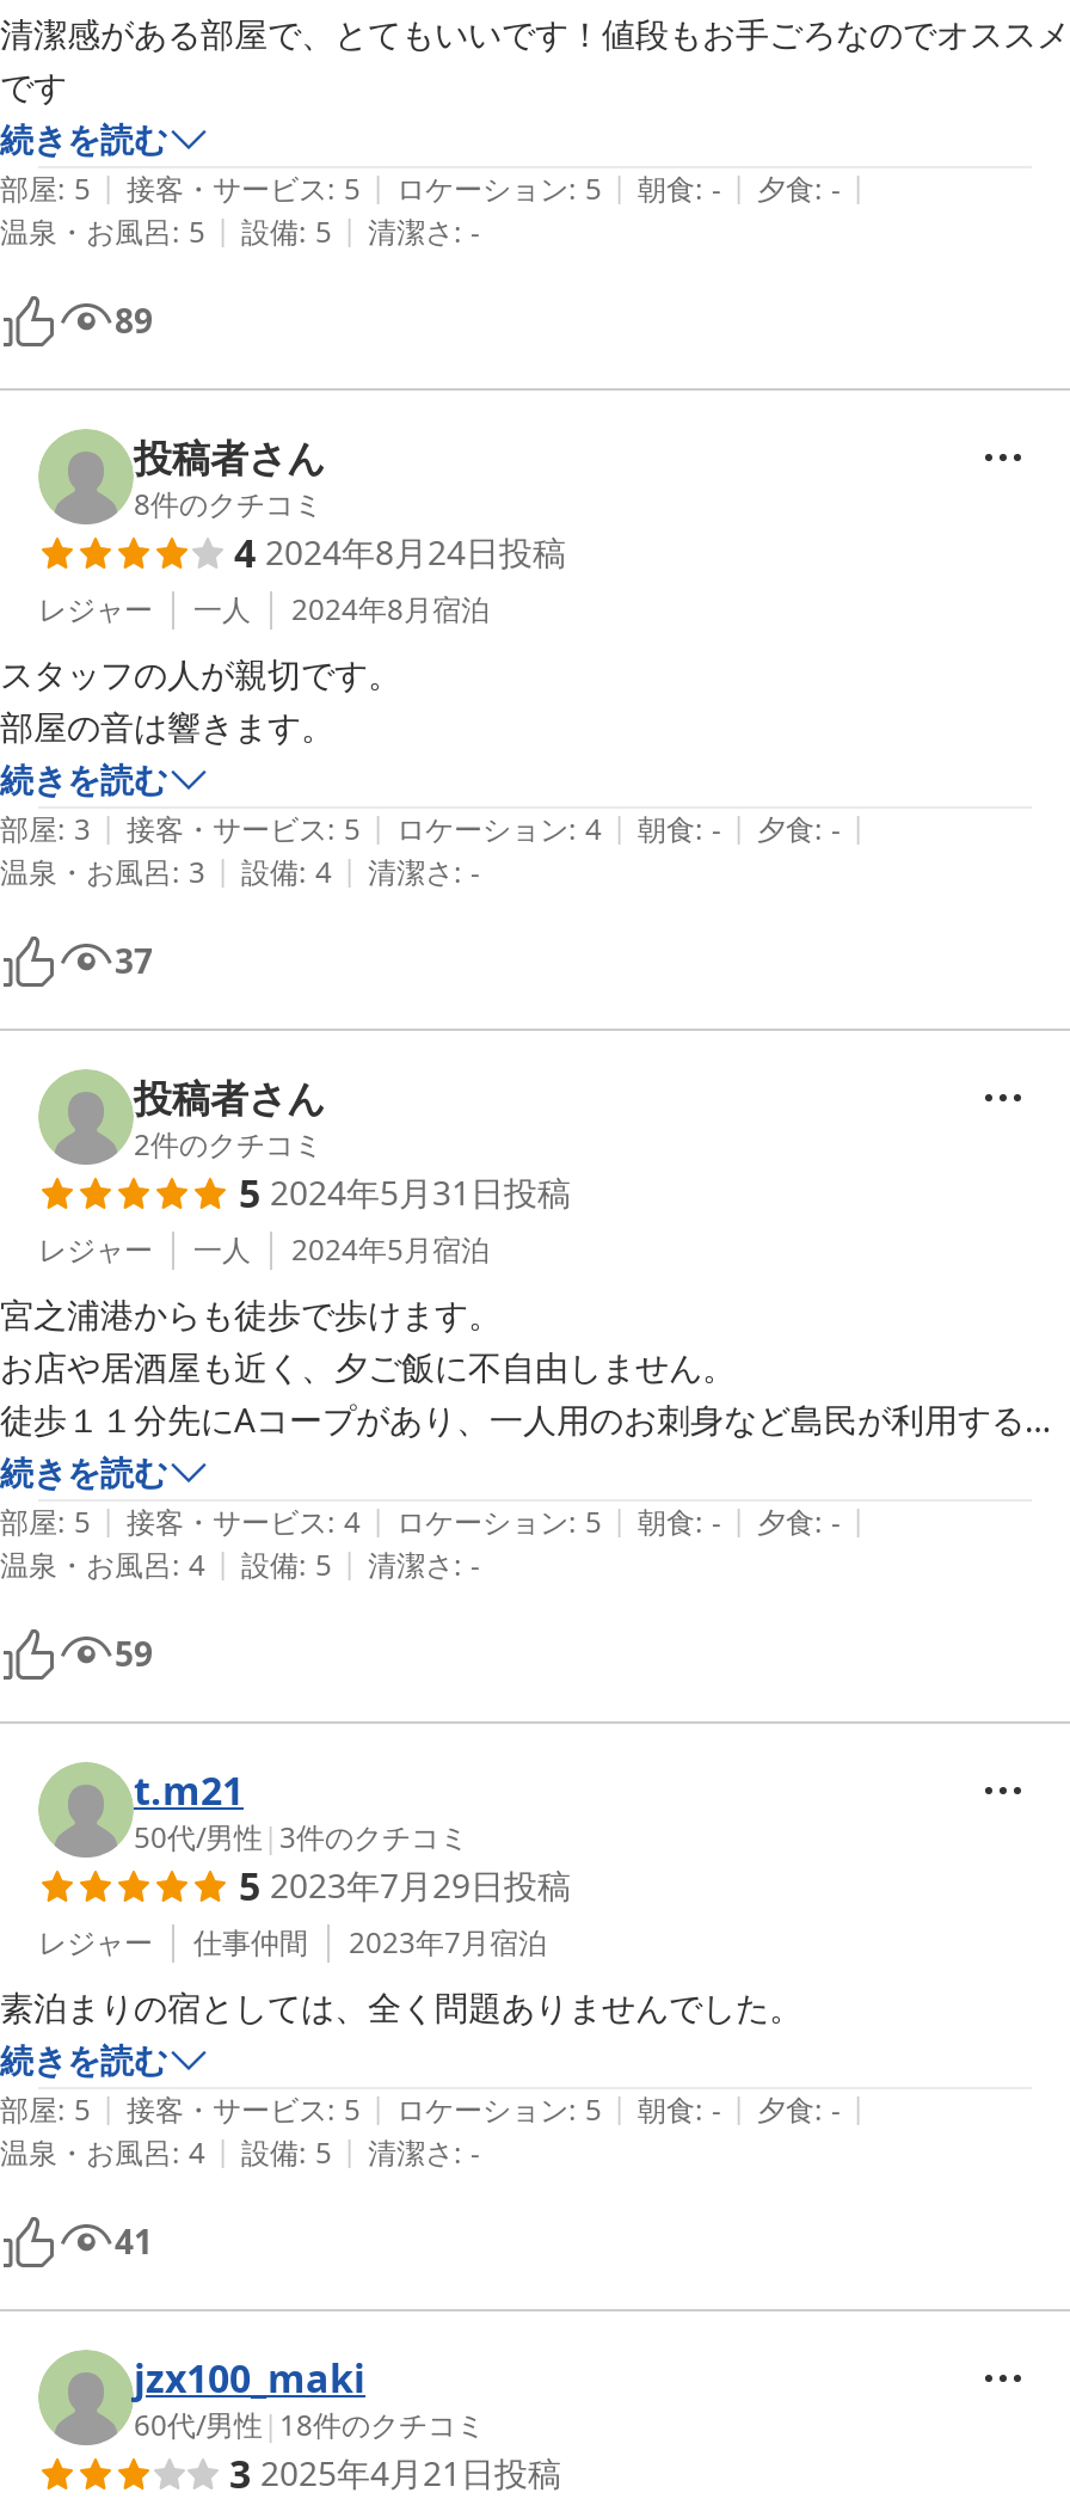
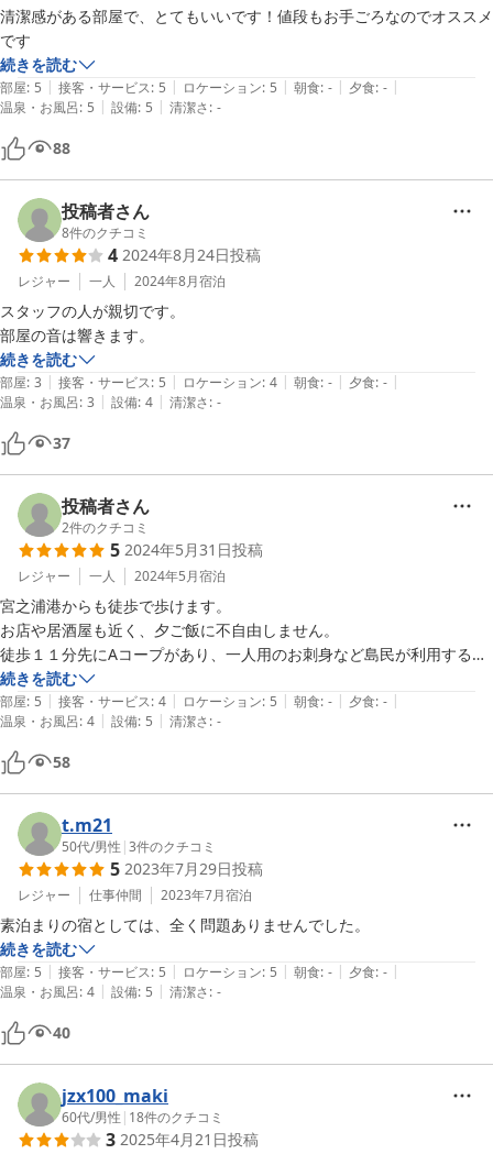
- 89
+ 88

- 59
+ 58

- 41
+ 40
